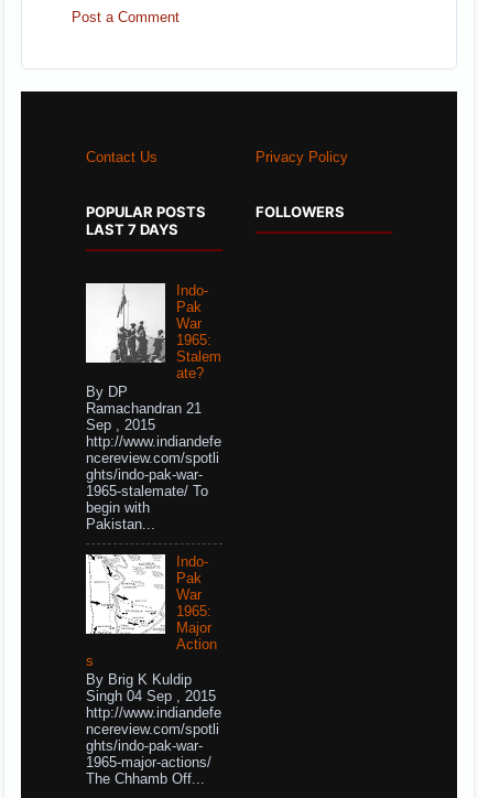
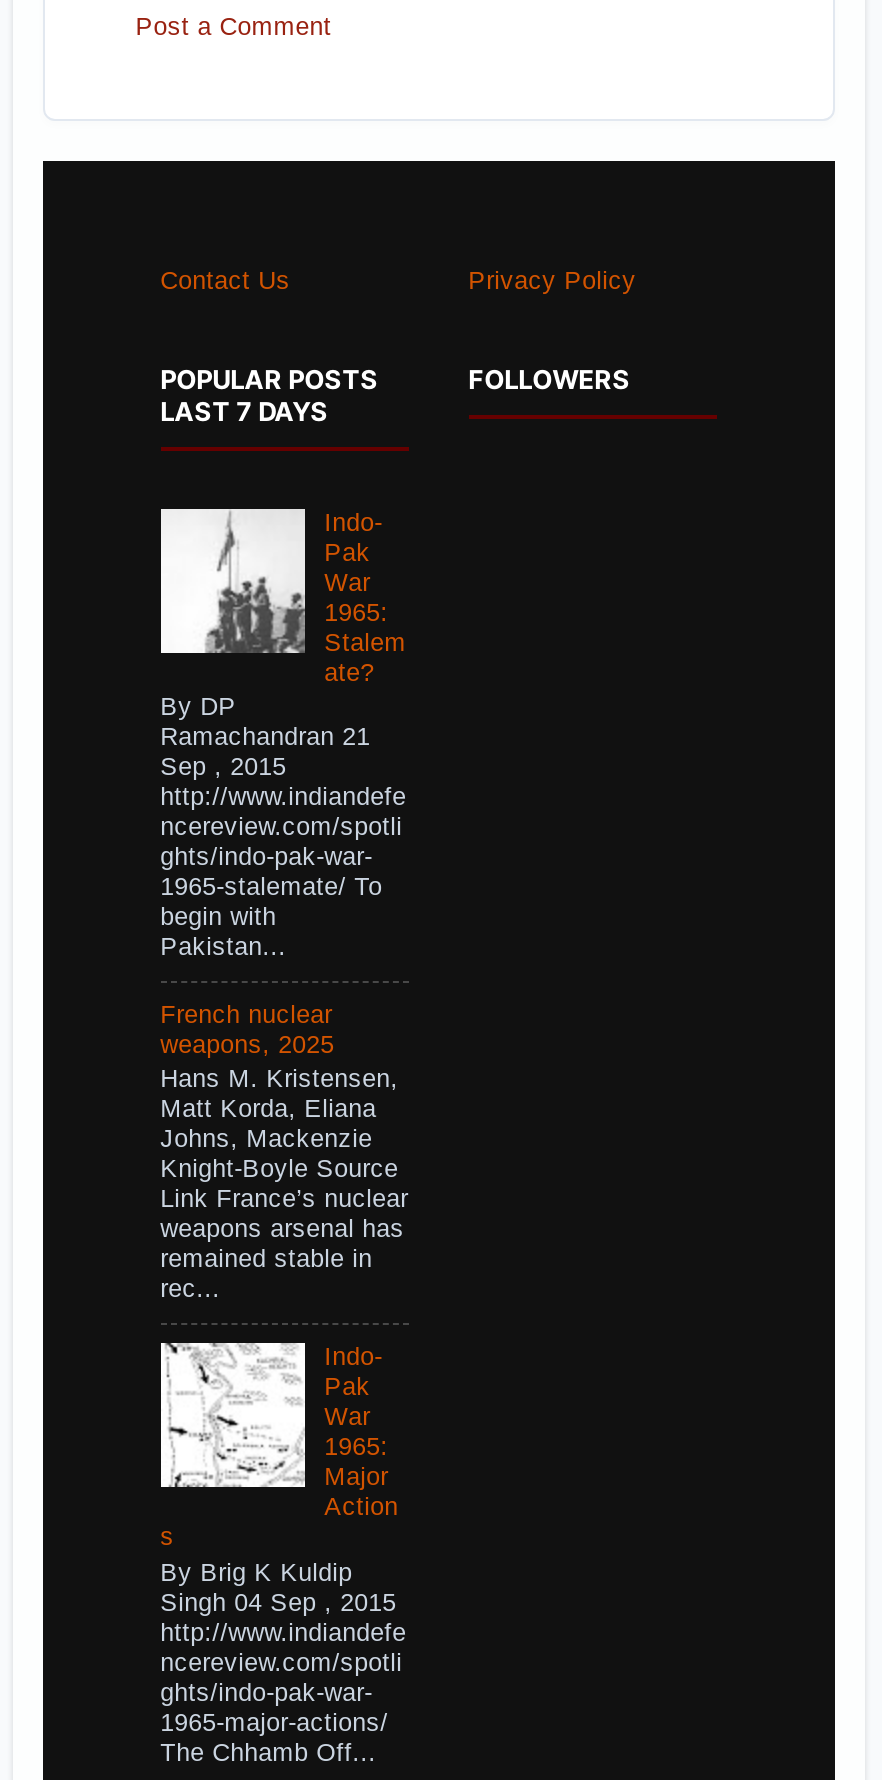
+ French nuclear
+ weapons, 2025
+ Hans M. Kristensen,
+ Matt Korda, Eliana
+ Johns, Mackenzie
+ Knight-Boyle Source
+ Link France’s nuclear
+ weapons arsenal has
+ remained stable in
+ rec...
